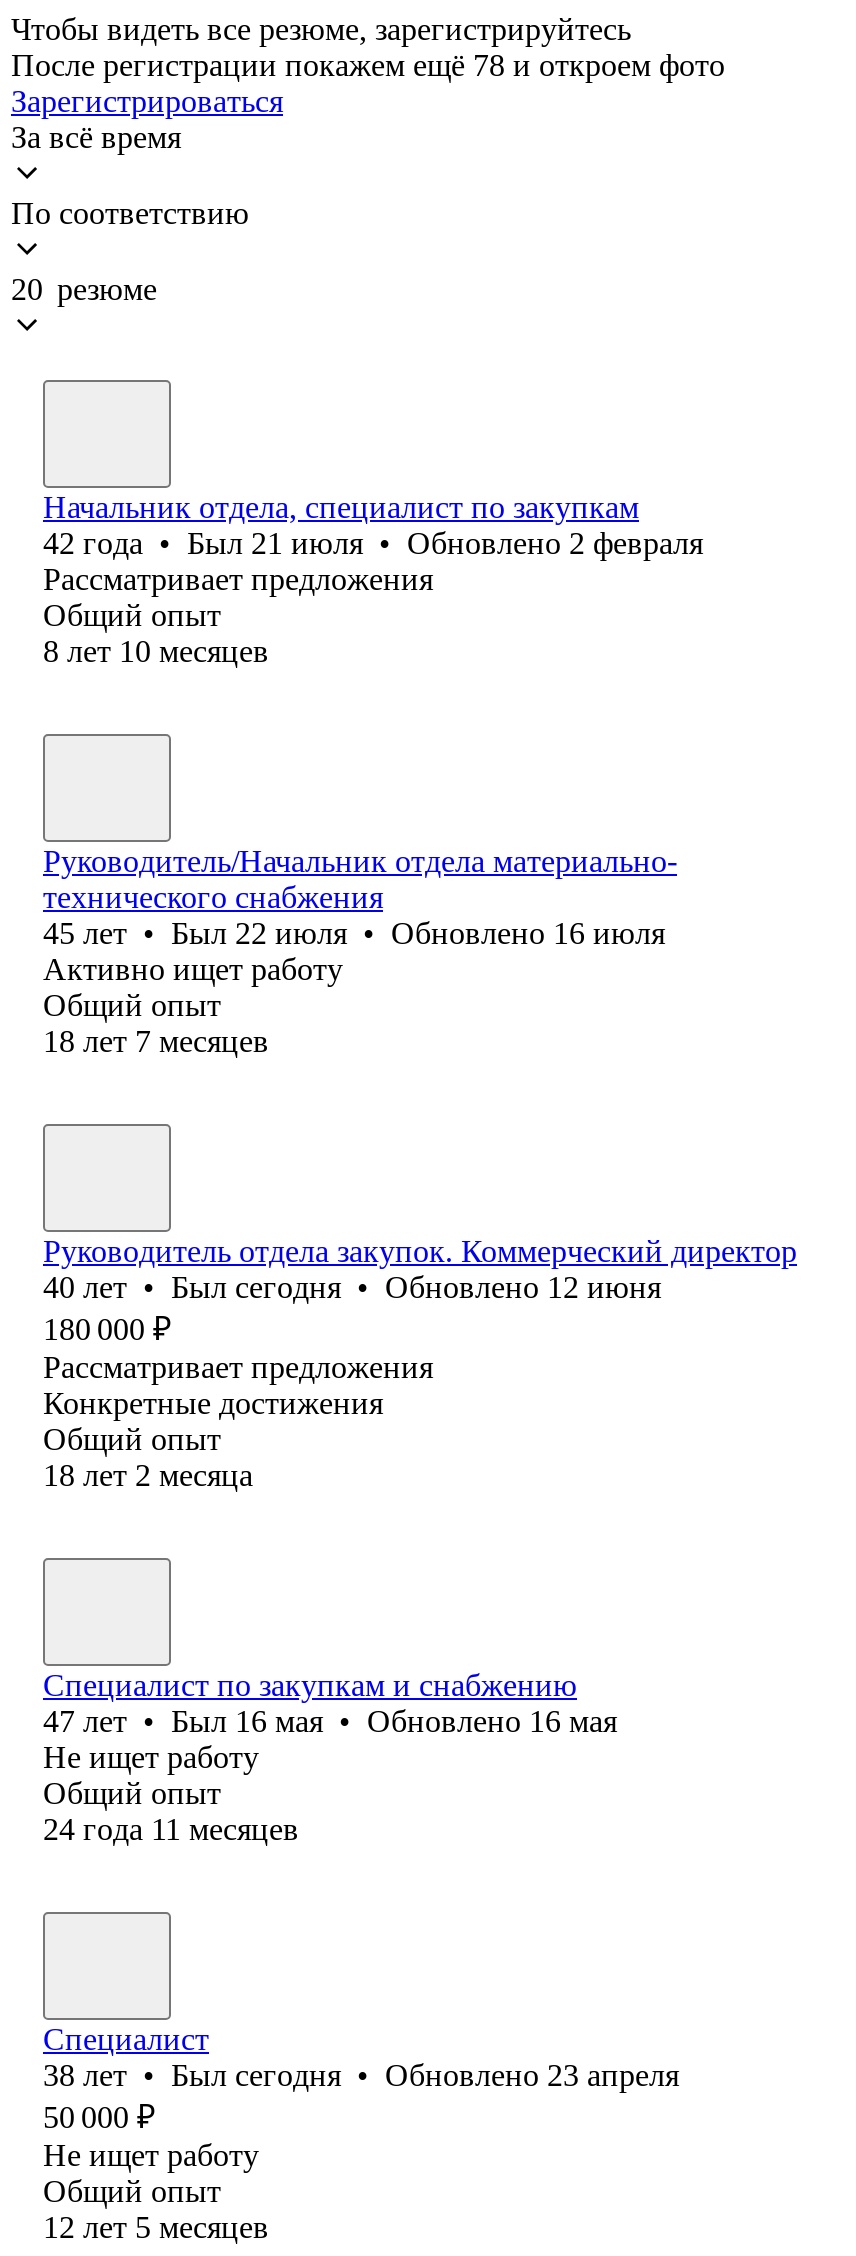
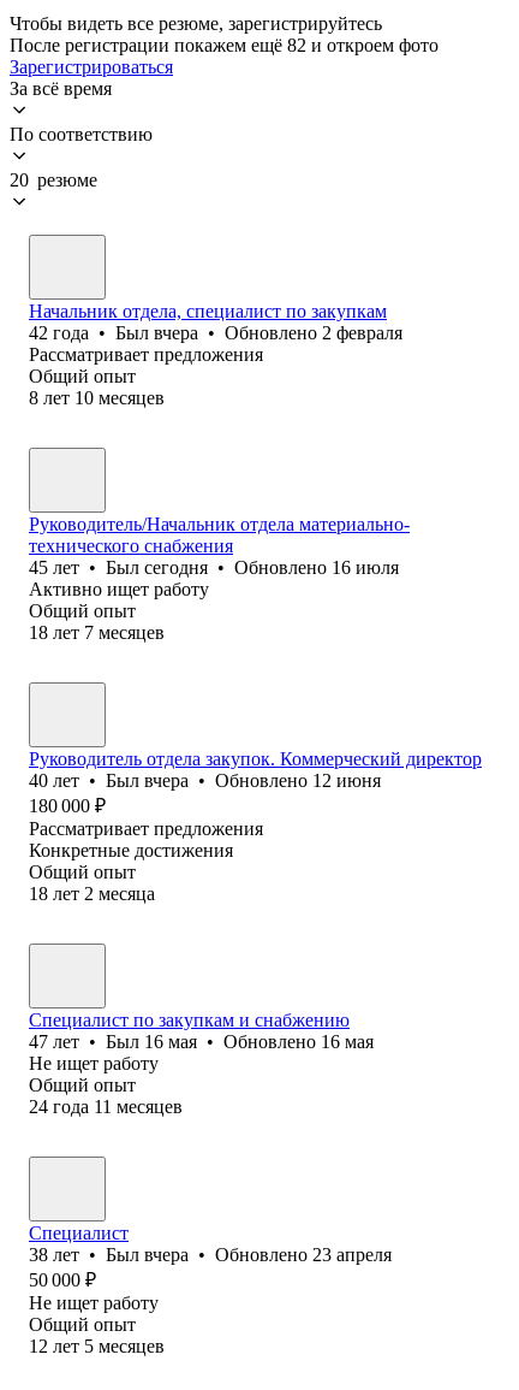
- После регистрации покажем ещё 78 и откроем фото
+ После регистрации покажем ещё 82 и откроем фото

- 42 года • Был 21 июля • Обновлено 2 февраля
+ 42 года • Был вчера • Обновлено 2 февраля

- 45 лет • Был 22 июля • Обновлено 16 июля
+ 45 лет • Был сегодня • Обновлено 16 июля

- 40 лет • Был сегодня • Обновлено 12 июня
+ 40 лет • Был вчера • Обновлено 12 июня

- 38 лет • Был сегодня • Обновлено 23 апреля
+ 38 лет • Был вчера • Обновлено 23 апреля
